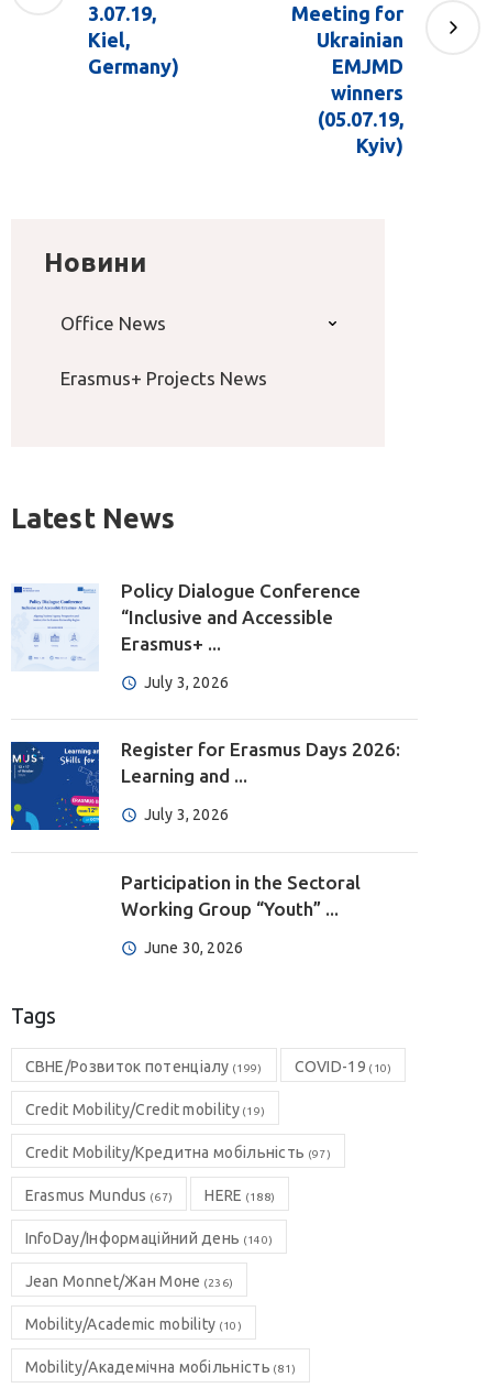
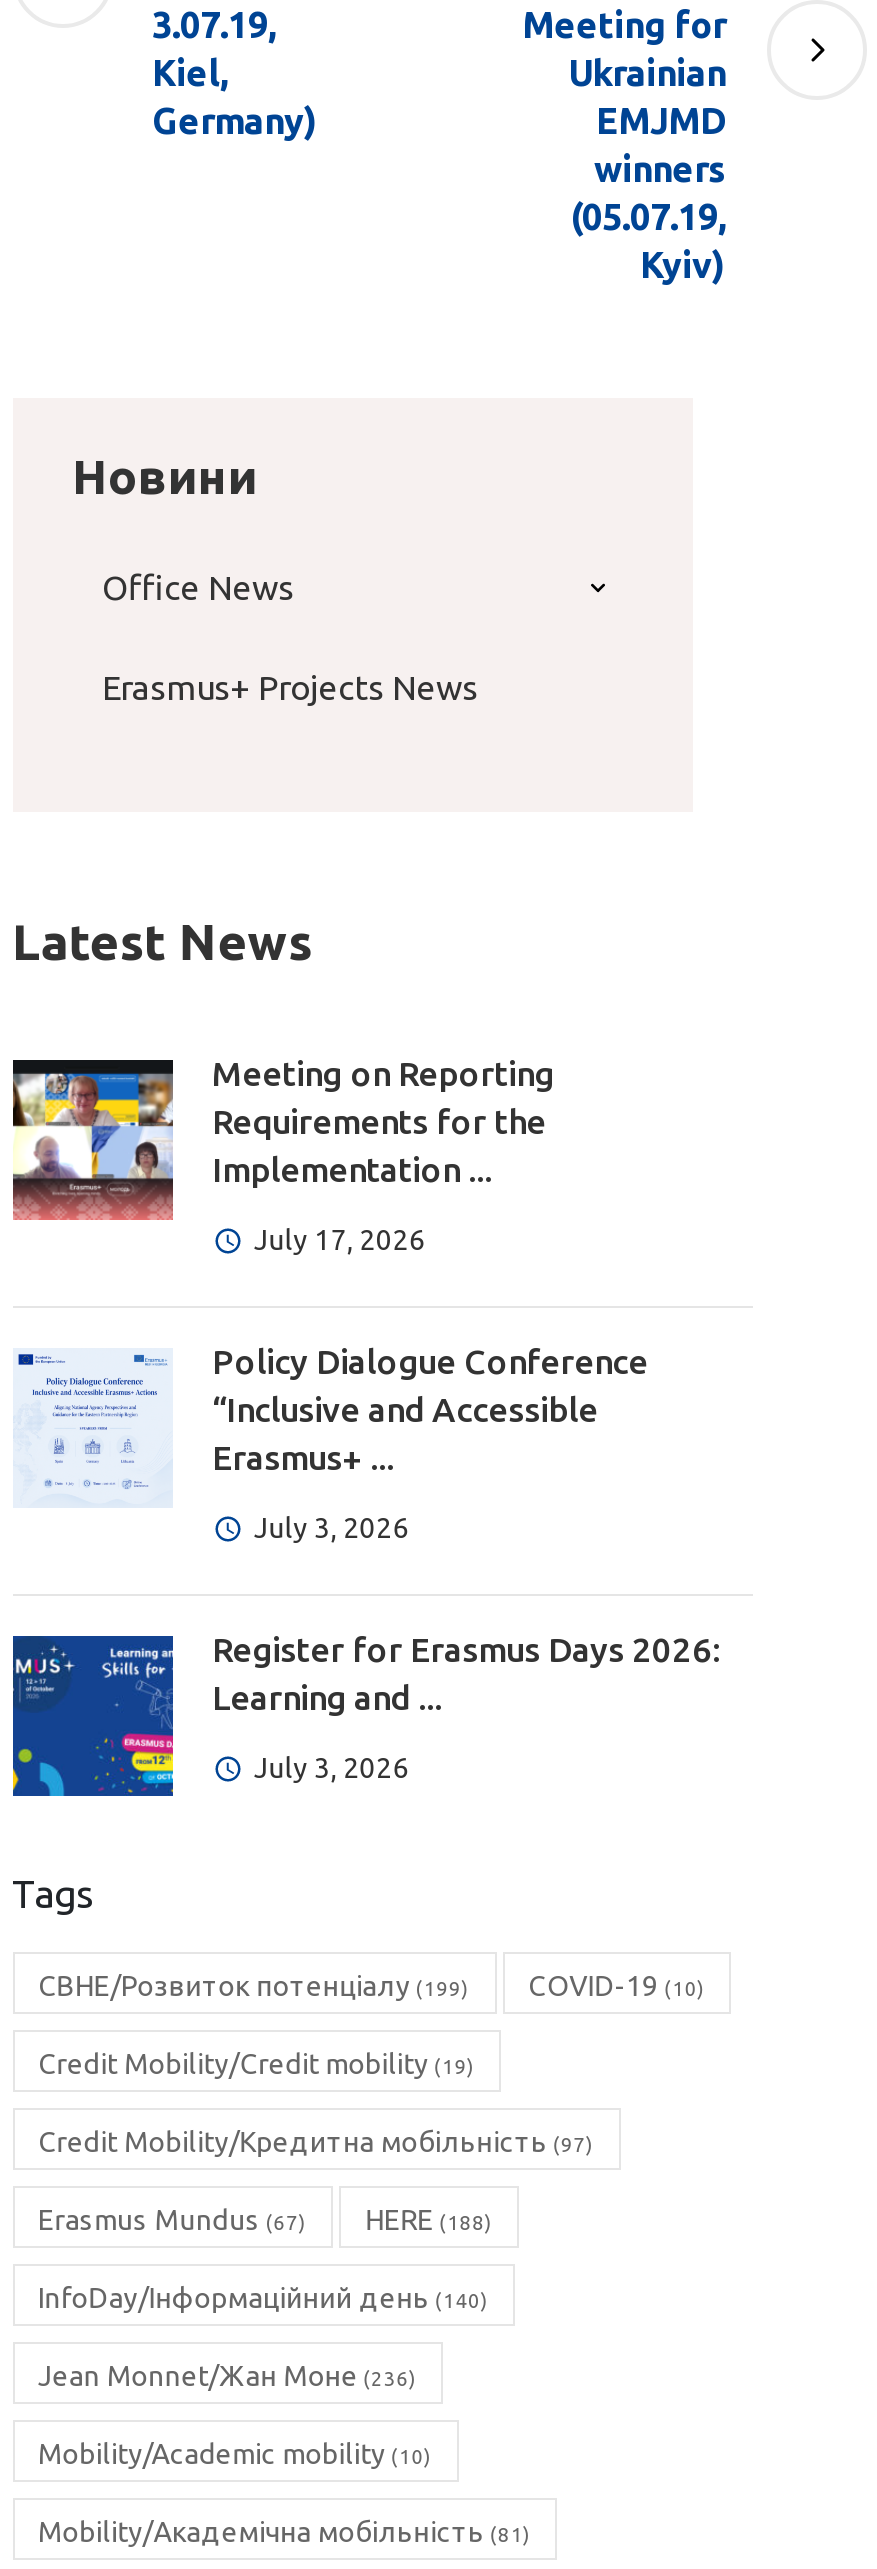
+ [image]
+ Meeting on Reporting
+ Requirements for the
+ Implementation ...
+ July 17, 2026

moved down: [image] | Policy Dialogue Conference | “Inclusive and Accessible | Erasmus+ ... | July 3, 2026 | Register for Erasmus Days 2026: | Learning and ... | July 3, 2026

- Participation in the Sectoral
- Working Group “Youth” ...
- June 30, 2026
